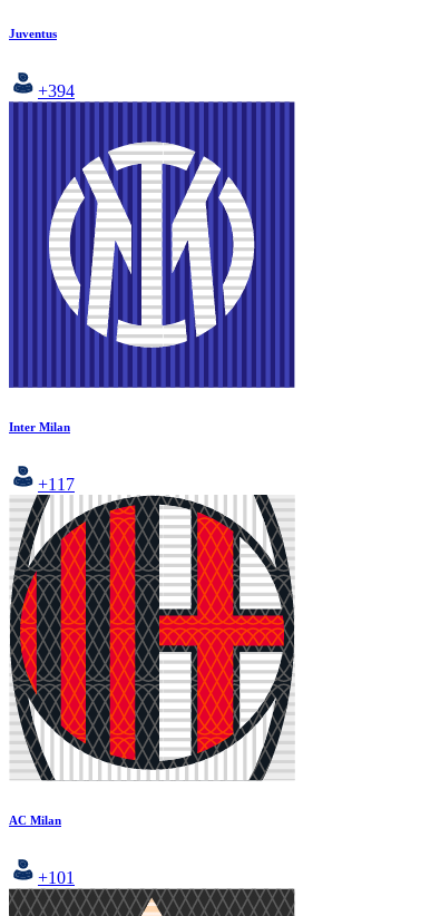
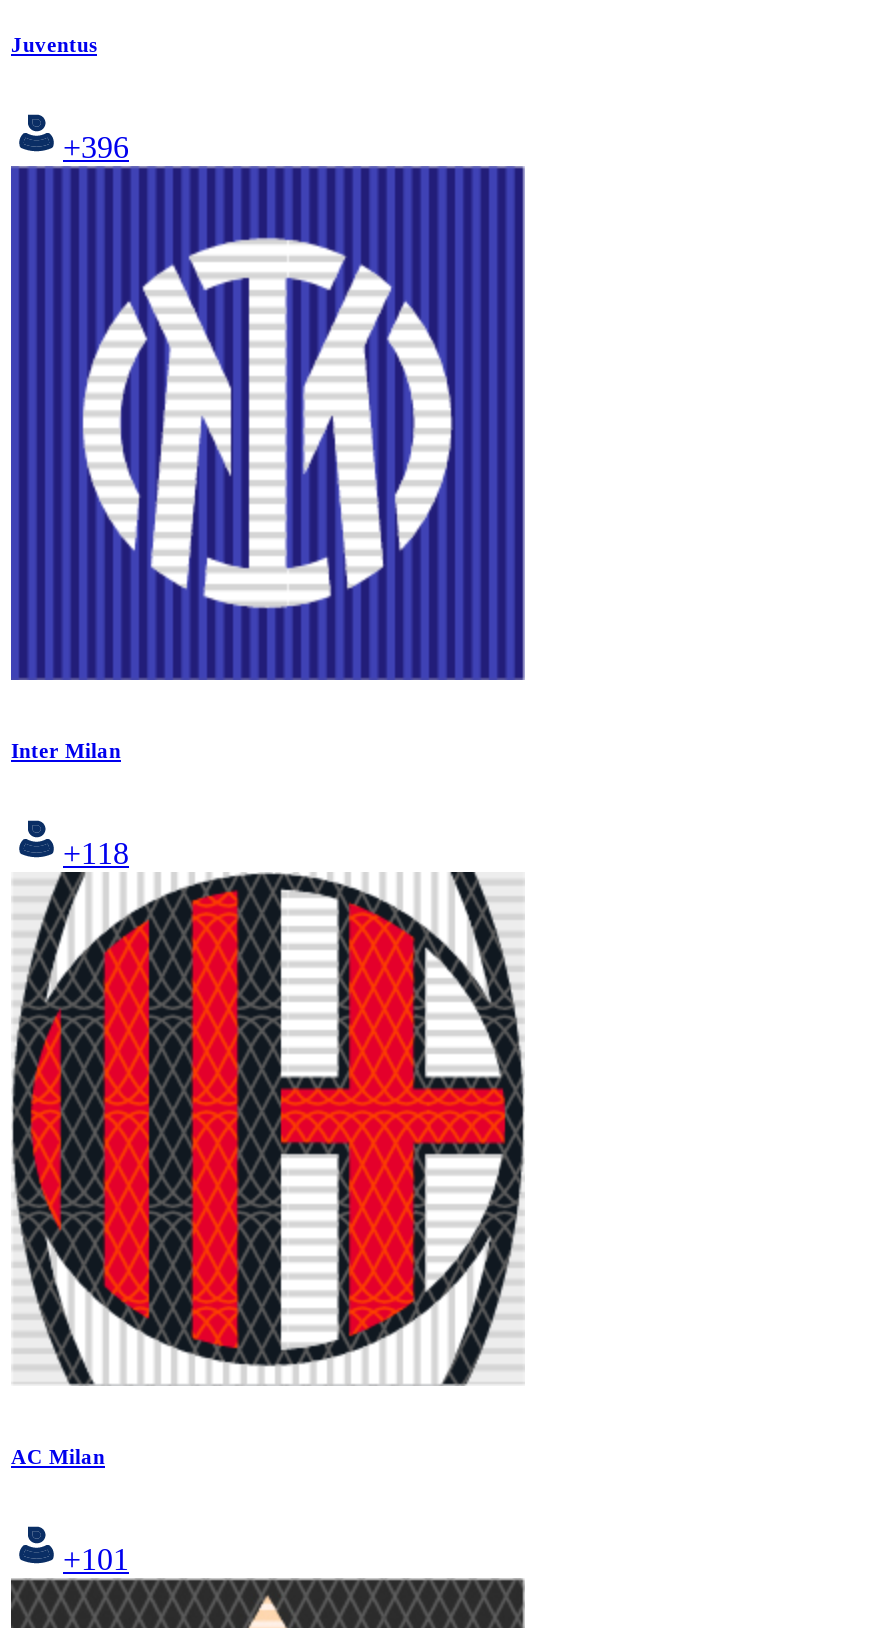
- +394
+ +396

- +117
+ +118
